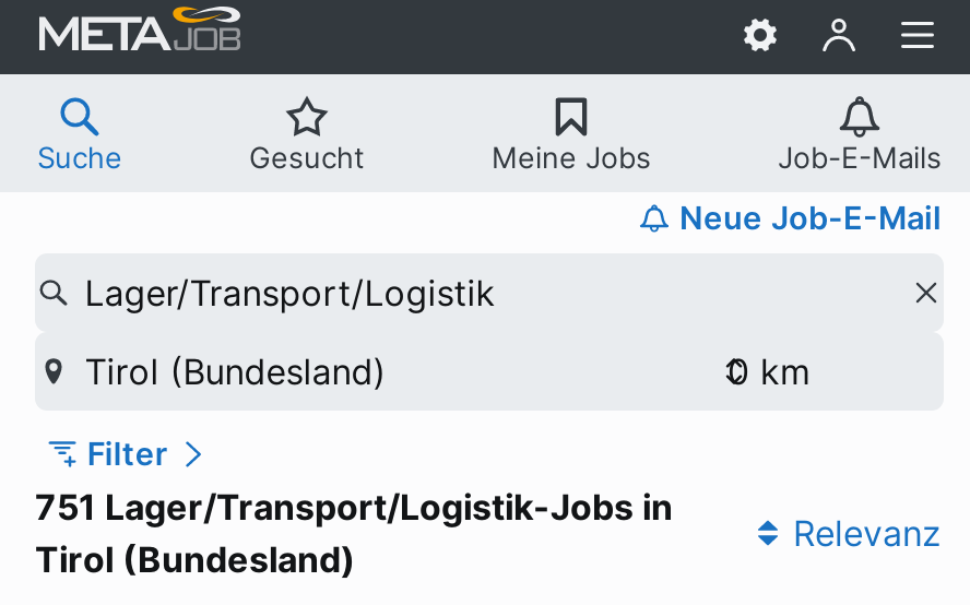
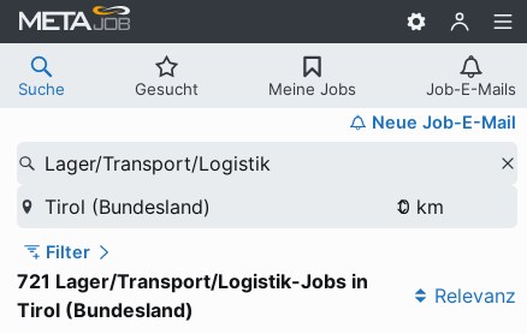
- 751 Lager/Transport/Logistik-Jobs in
+ 721 Lager/Transport/Logistik-Jobs in
